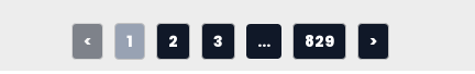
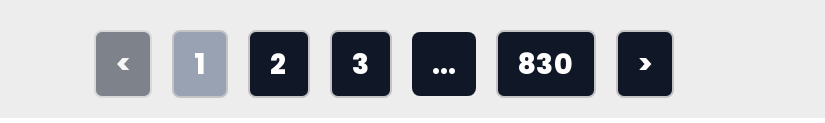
- 829
+ 830
